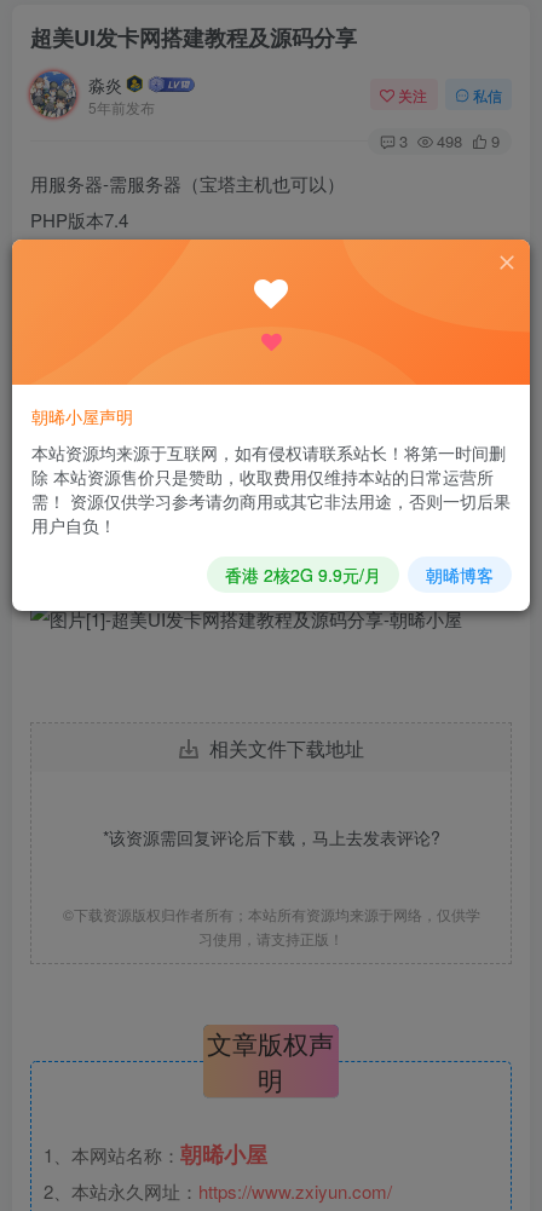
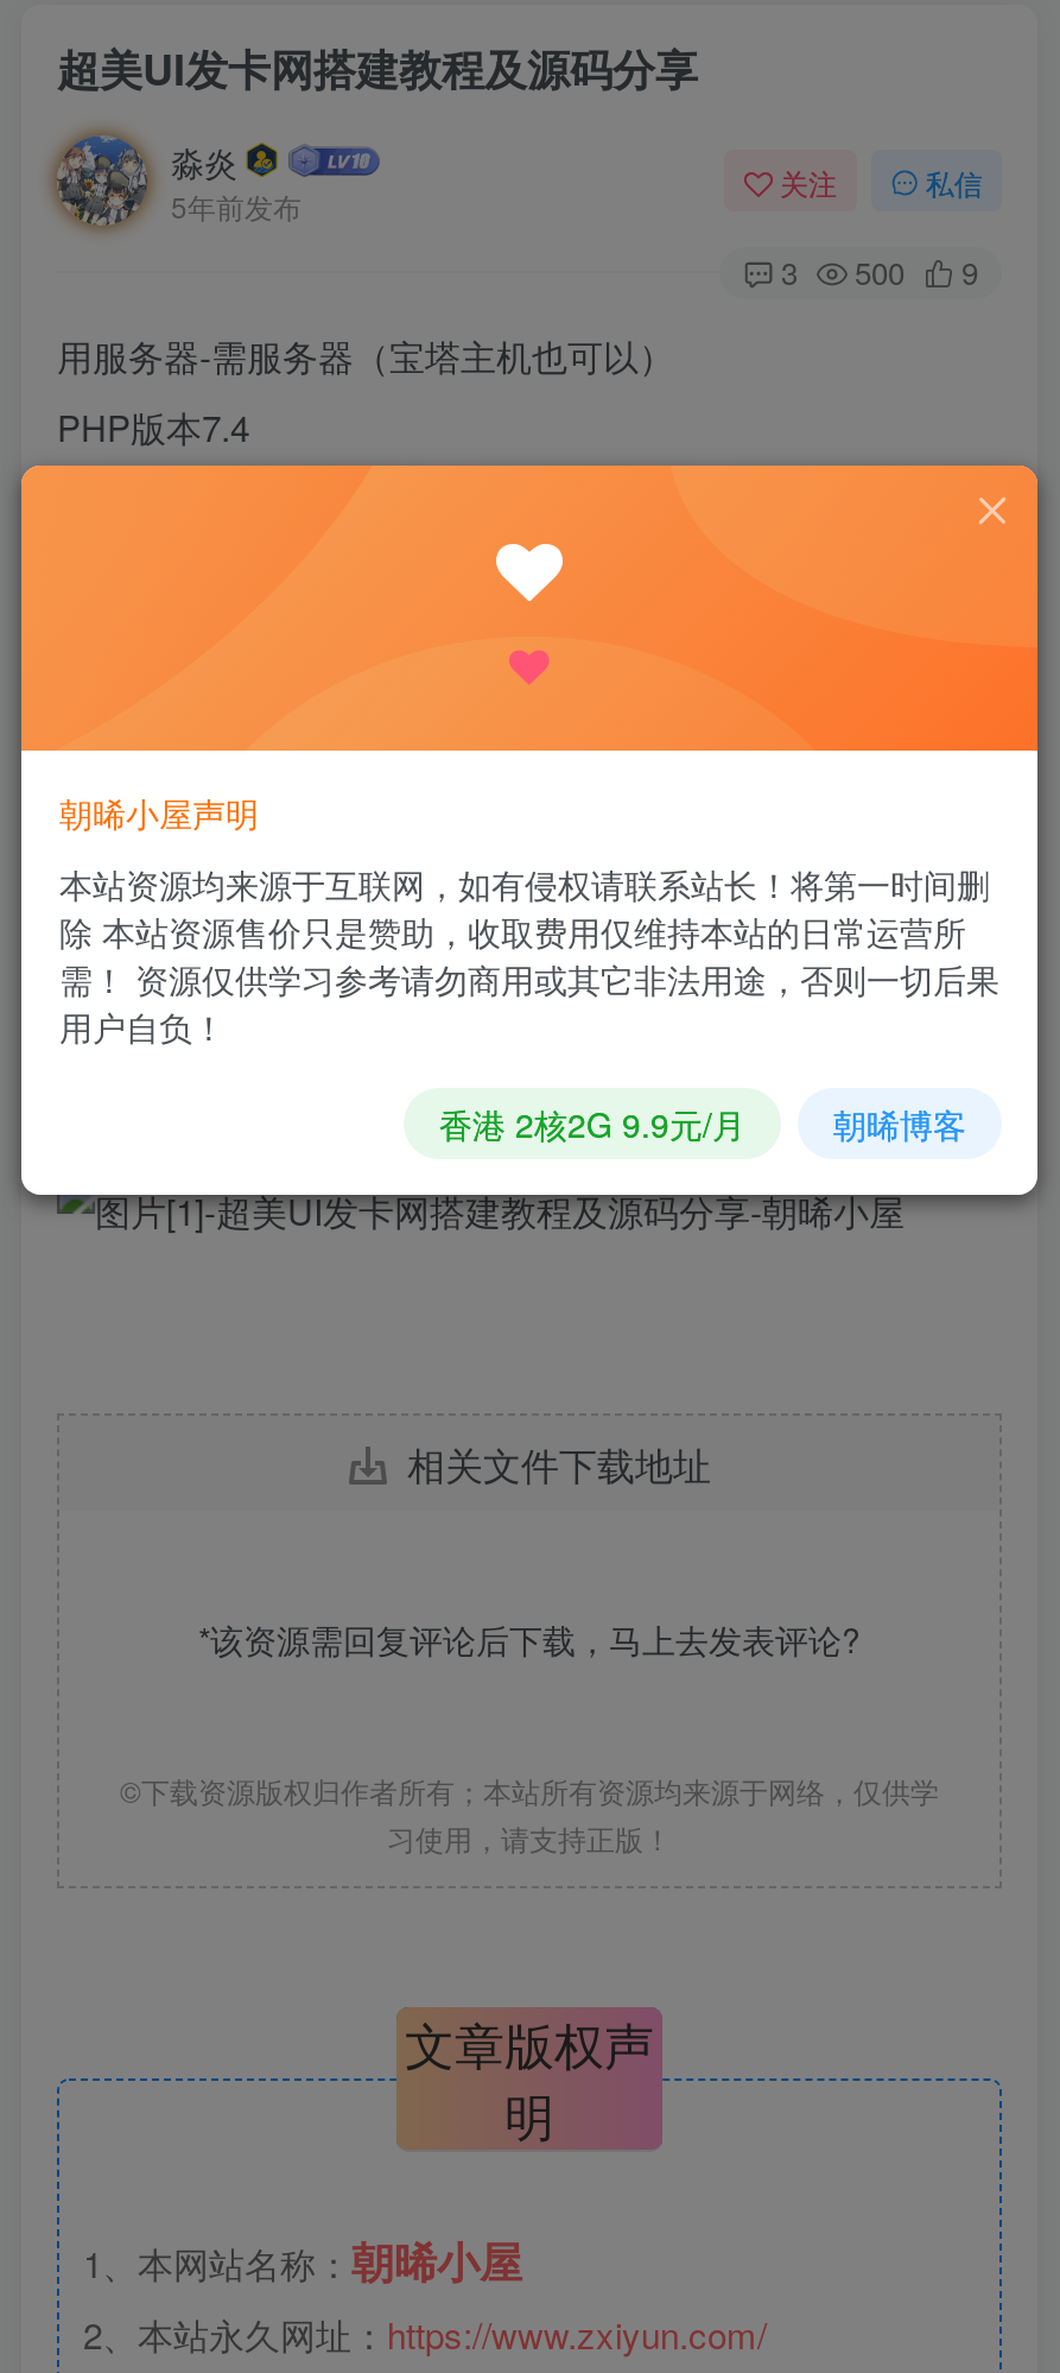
- 3 498 9
+ 3 500 9
